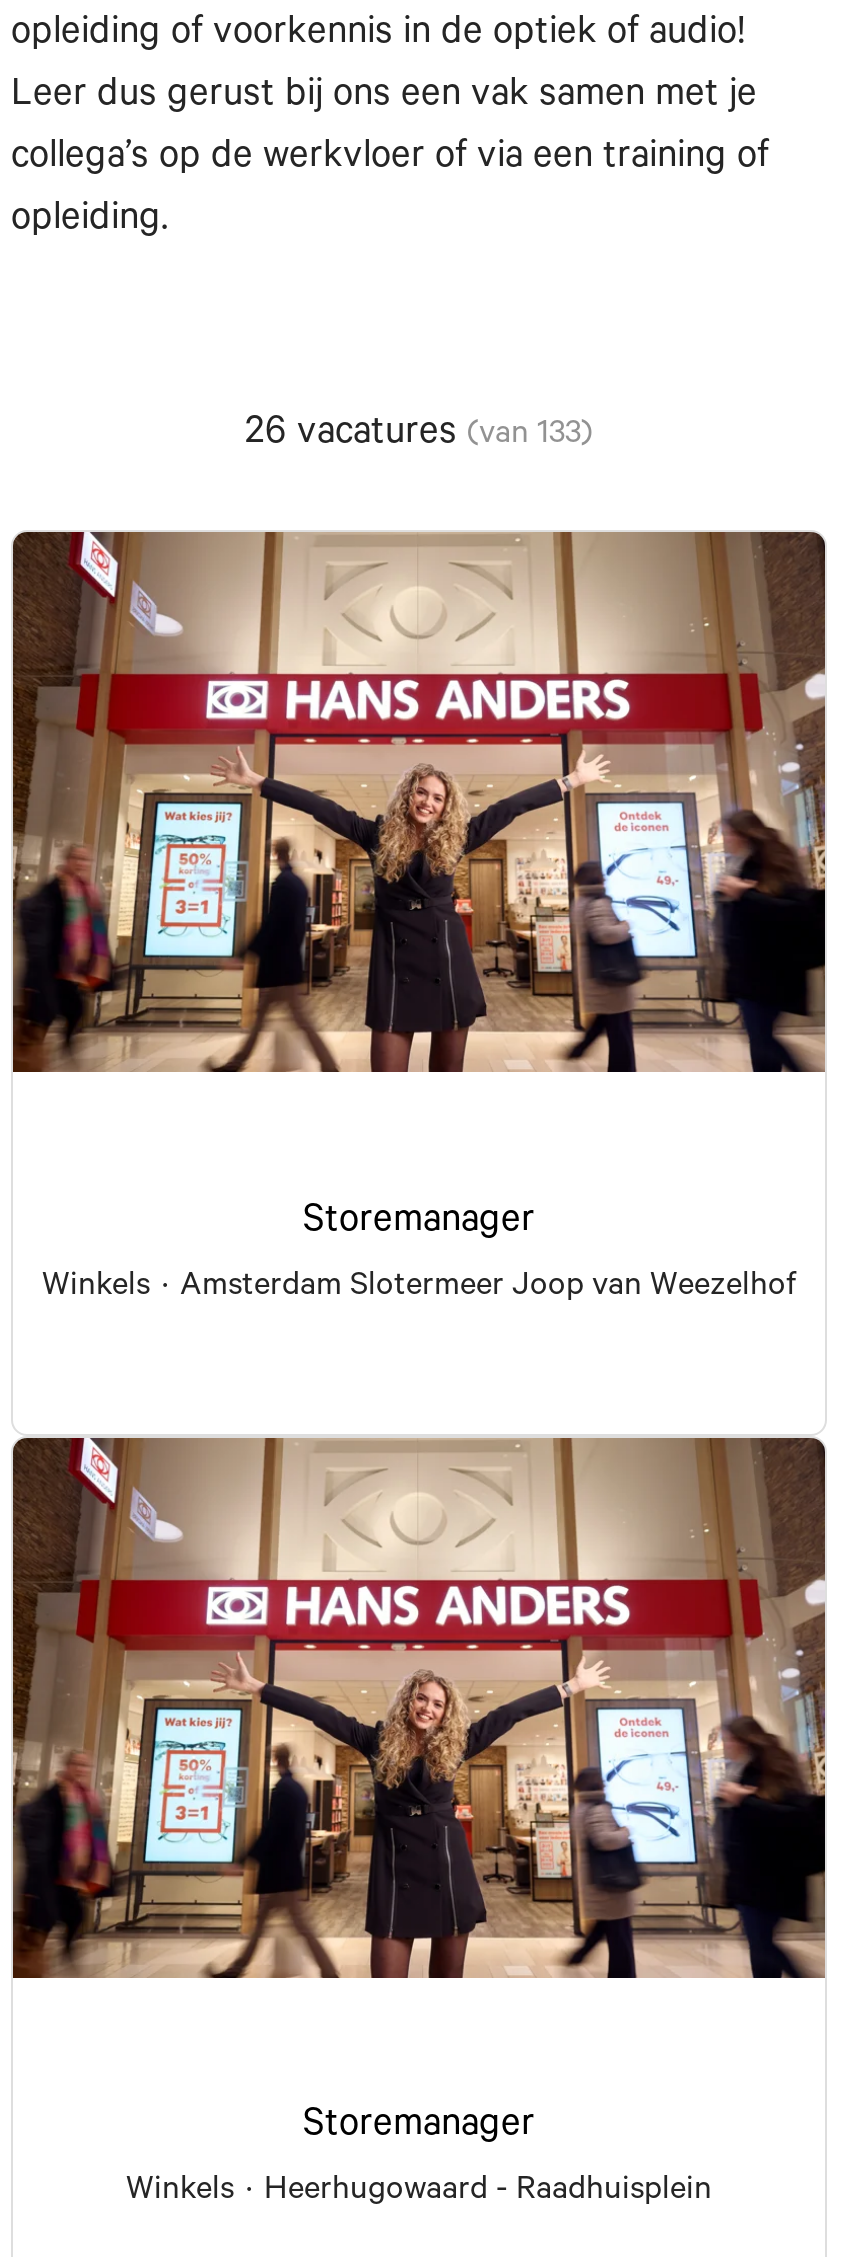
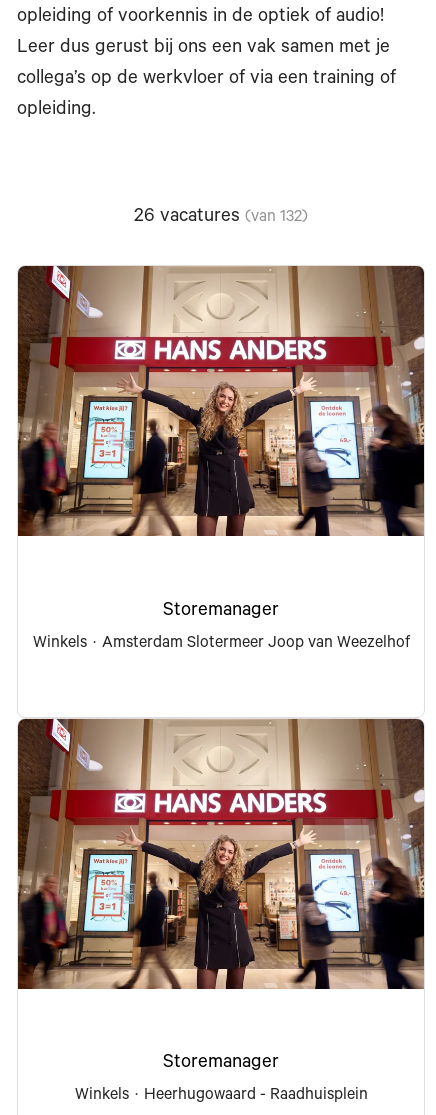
- 26 vacatures (van 133)
+ 26 vacatures (van 132)
